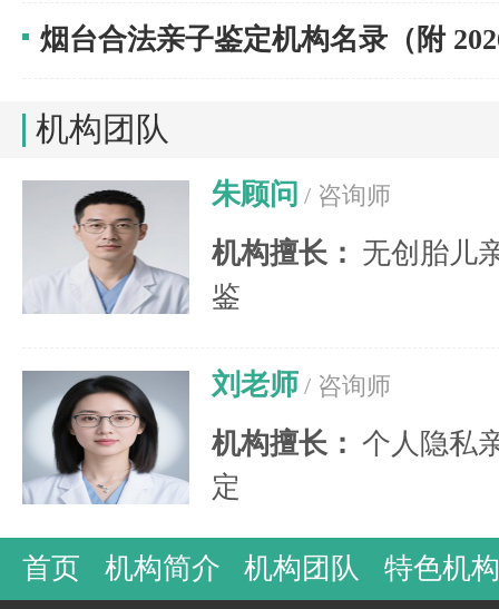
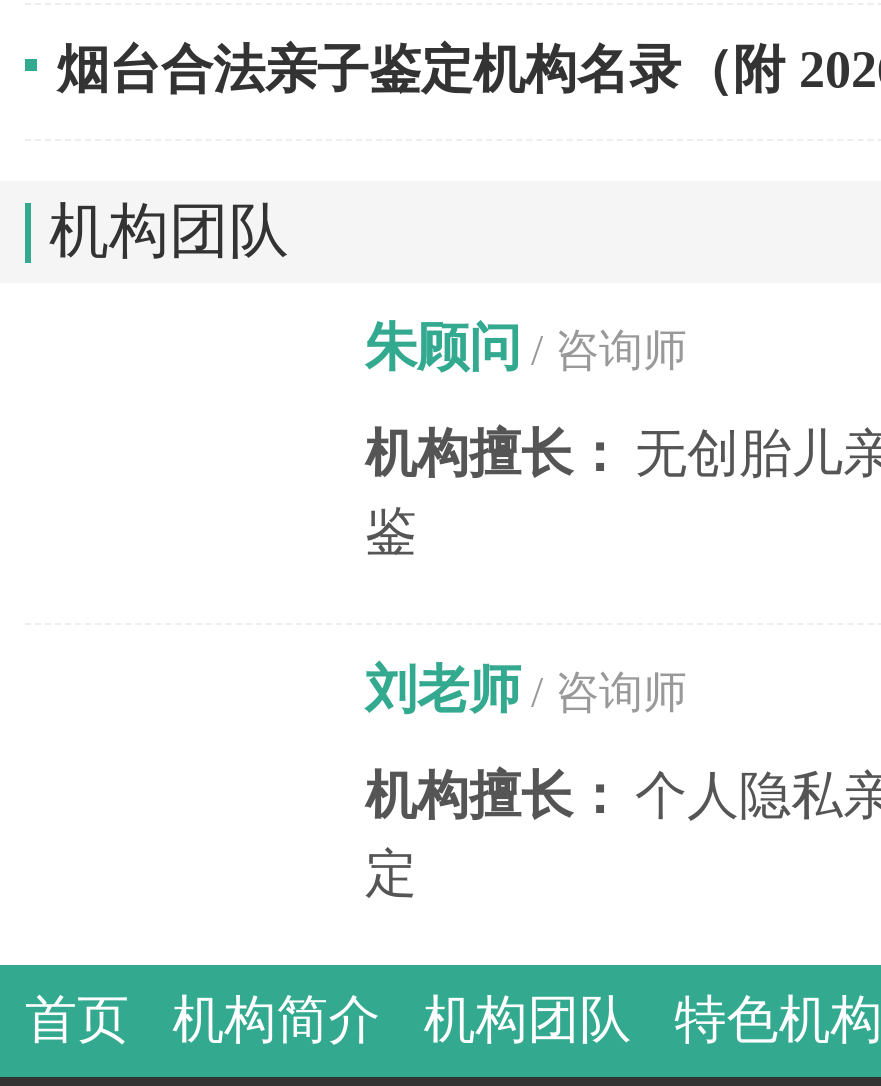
- [image]

- [image]
